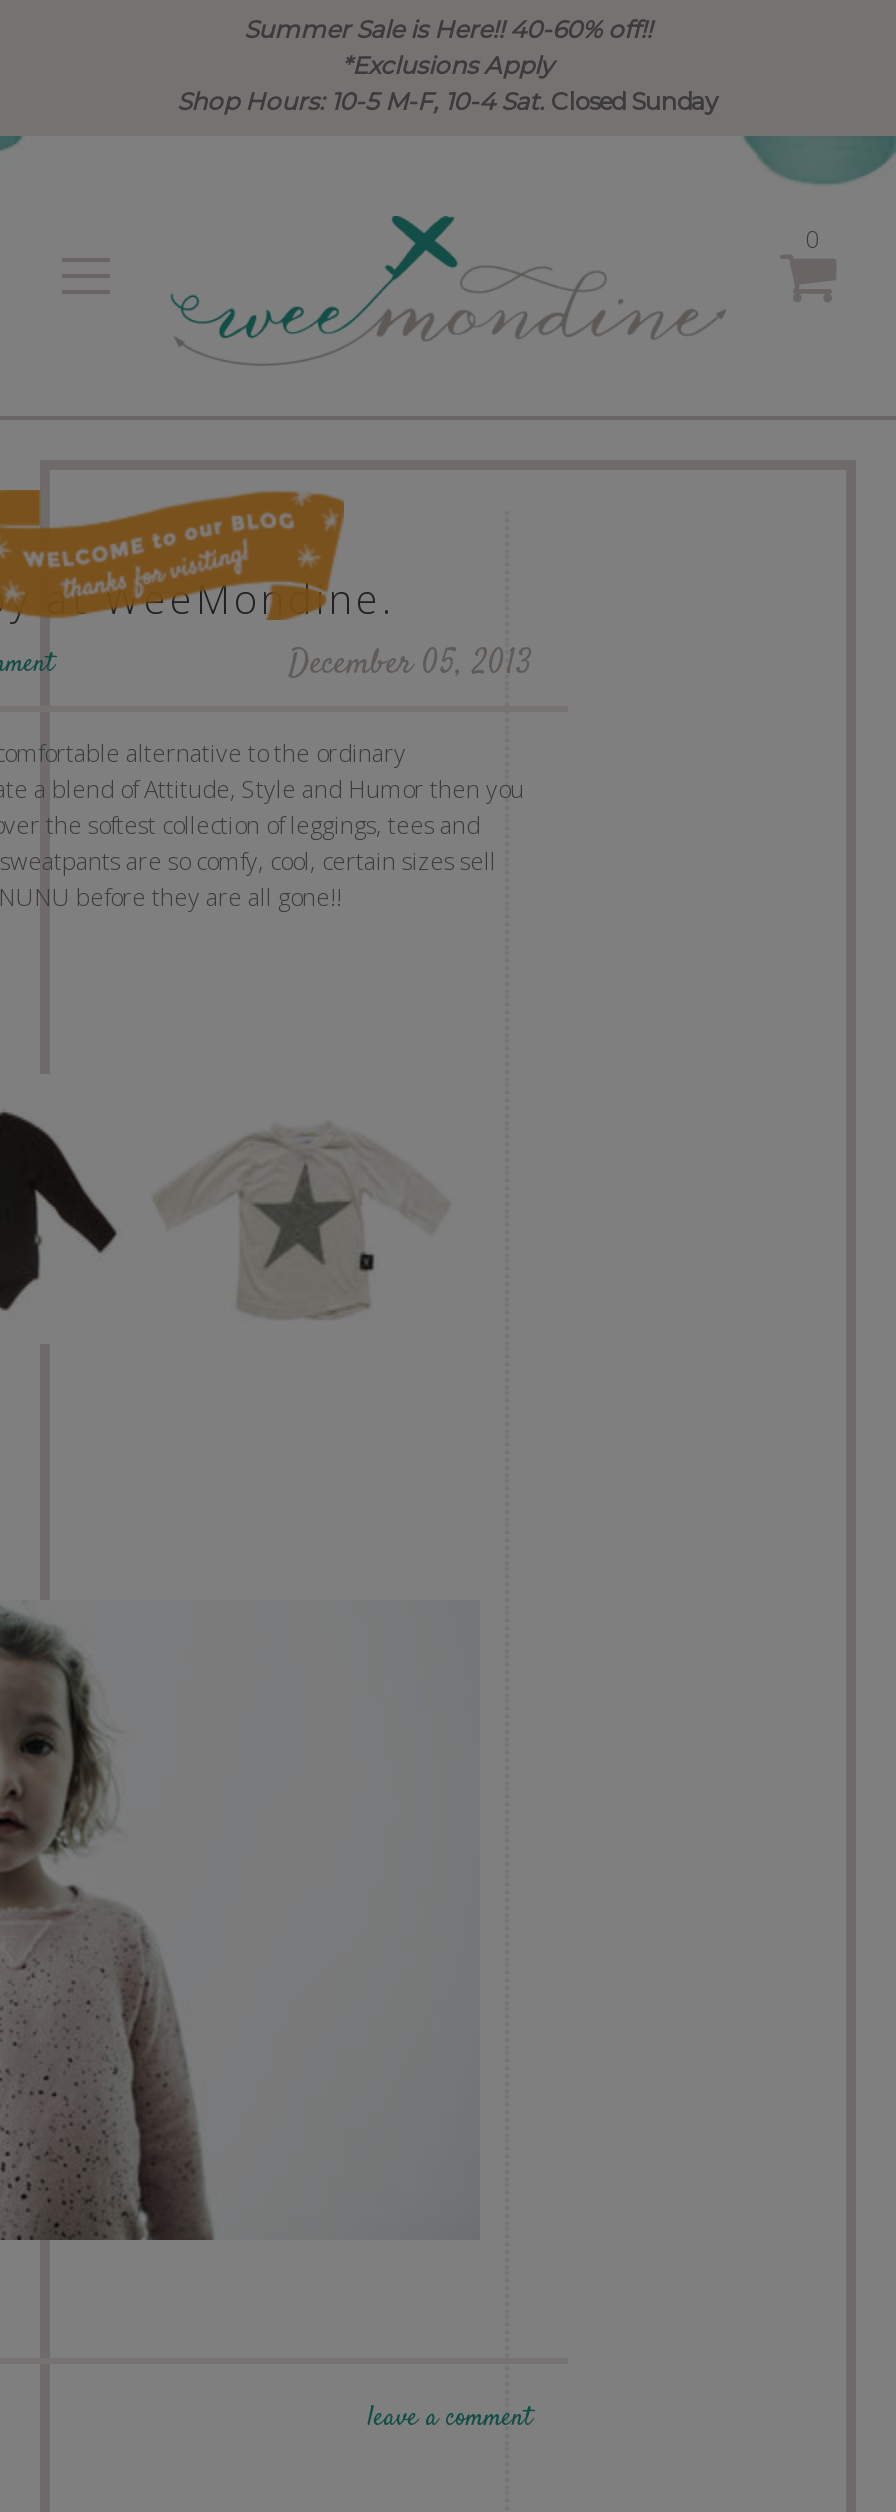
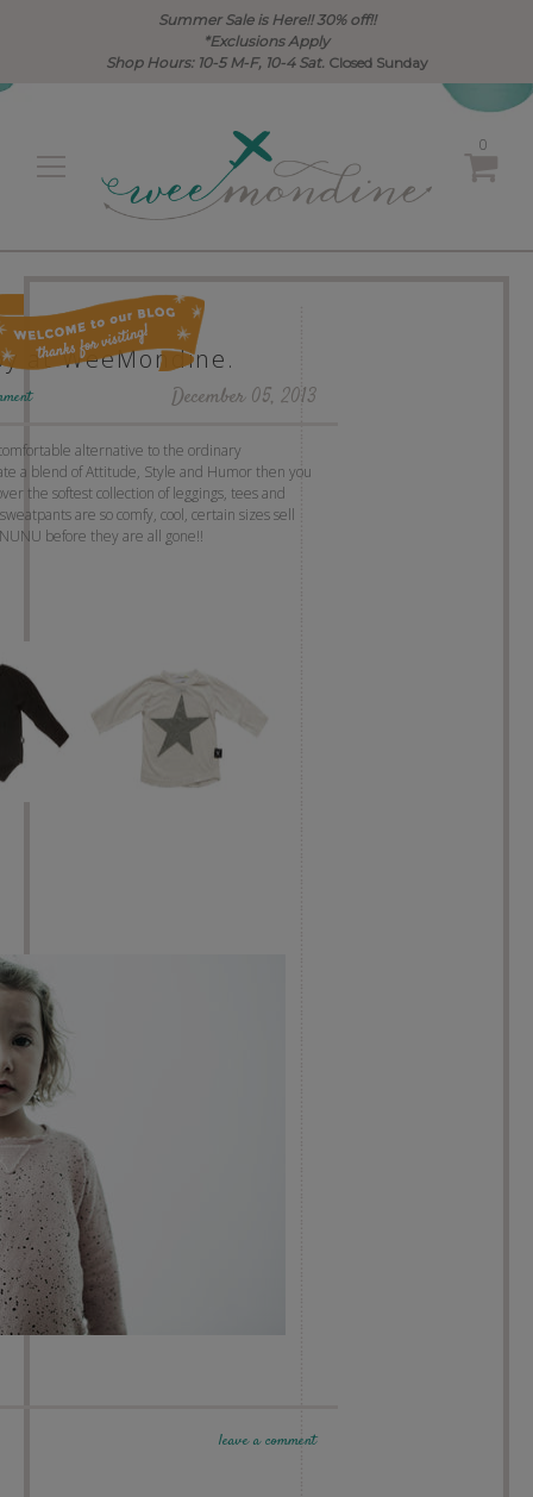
- Summer Sale is Here!! 40-60% off!!
+ Summer Sale is Here!! 30% off!!
